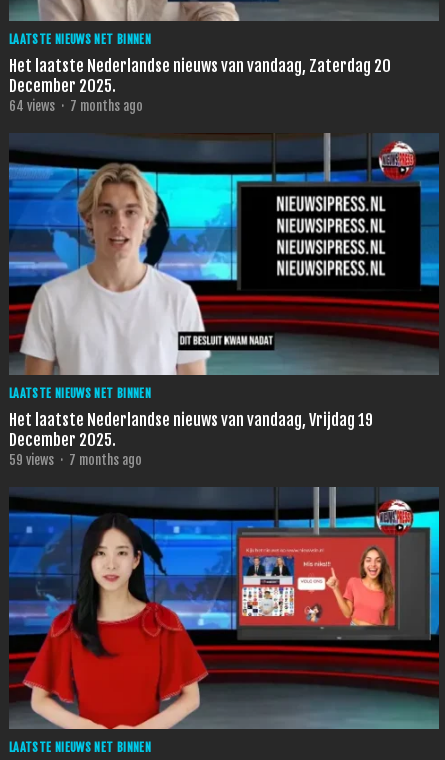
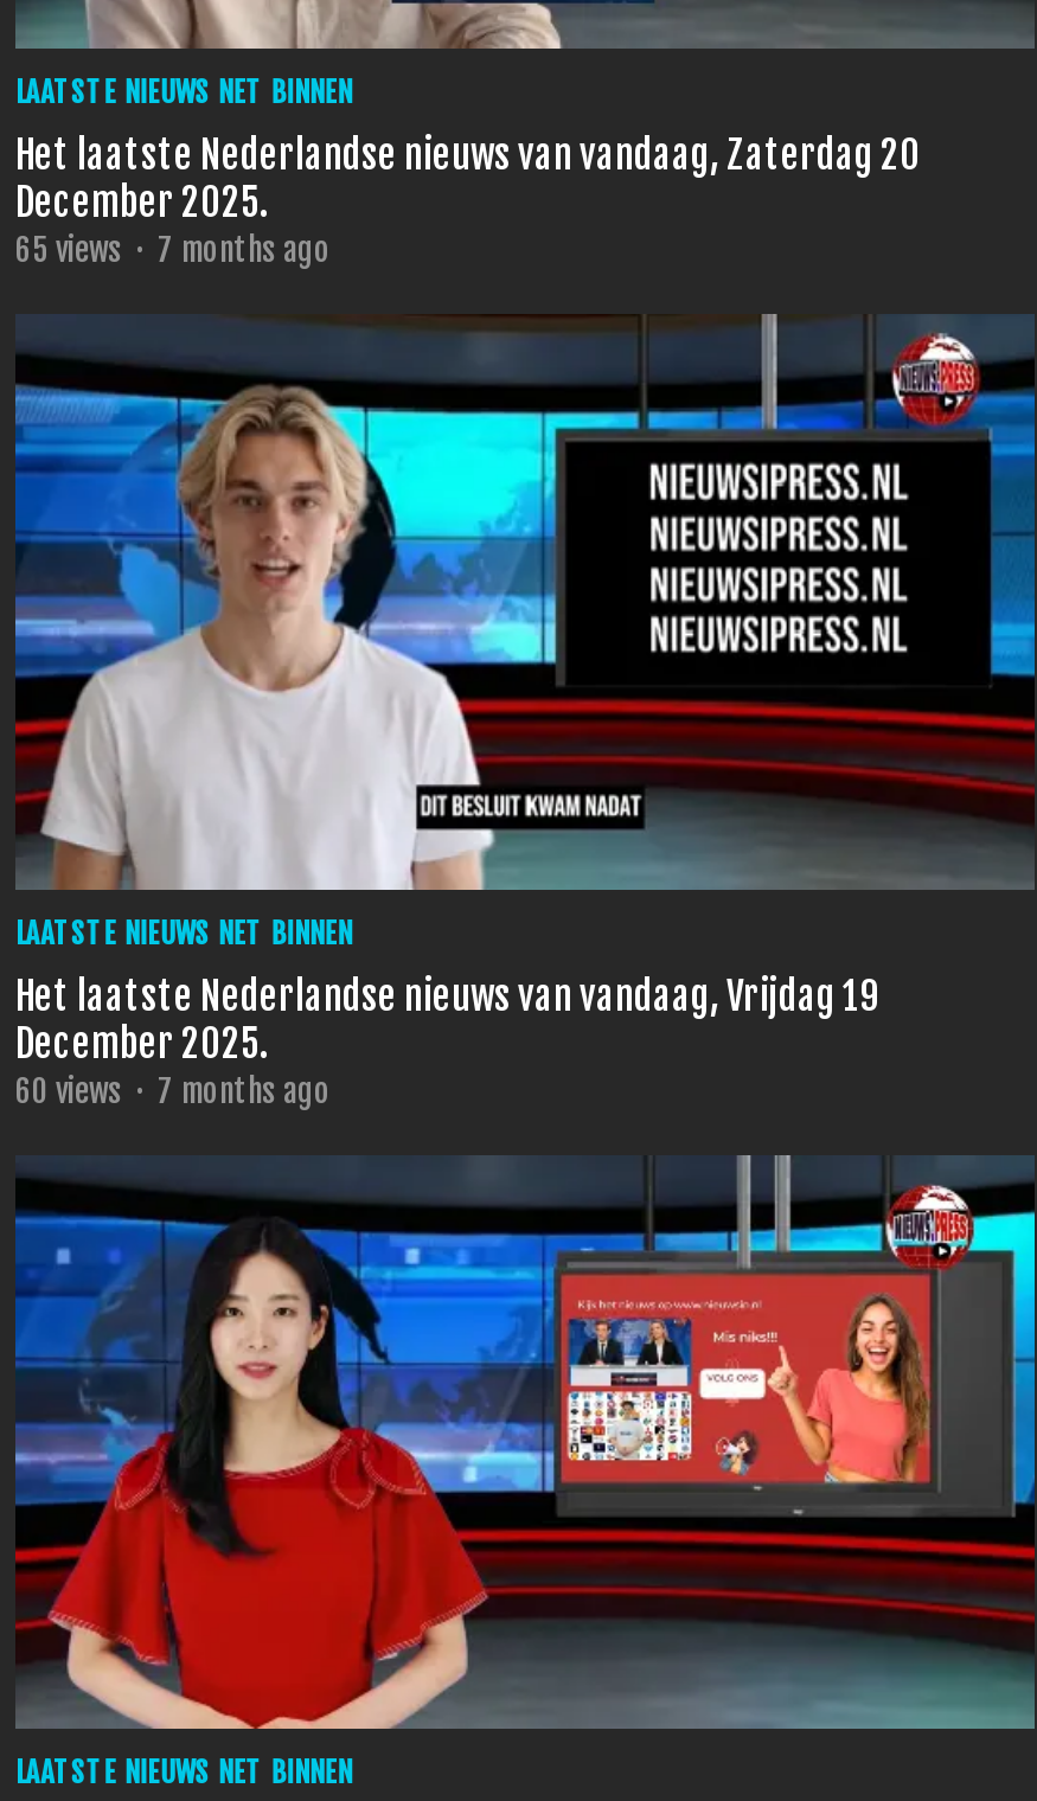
- 64 views · 7 months ago
+ 65 views · 7 months ago

- 59 views · 7 months ago
+ 60 views · 7 months ago
